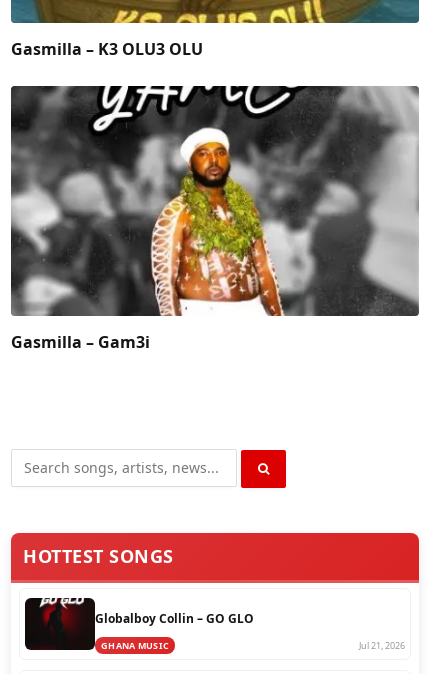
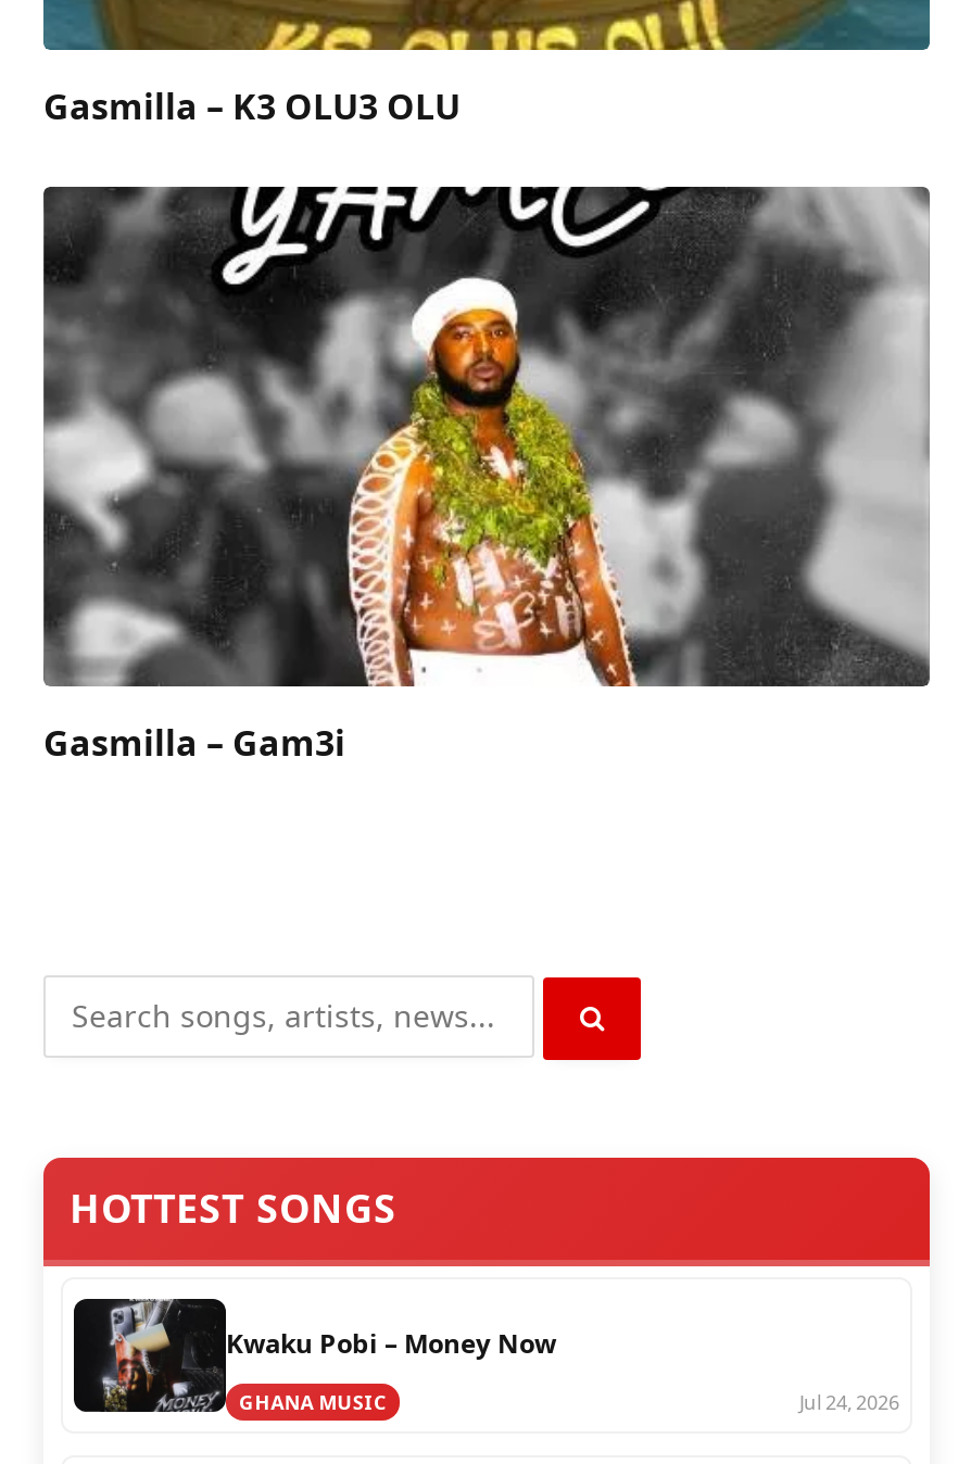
- [image]
- Globalboy Collin – GO GLO
+ [image]
+ Kwaku Pobi – Money Now

- Jul 21, 2026
+ Jul 24, 2026
